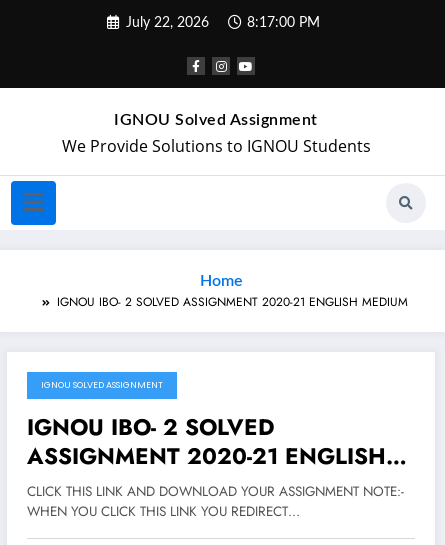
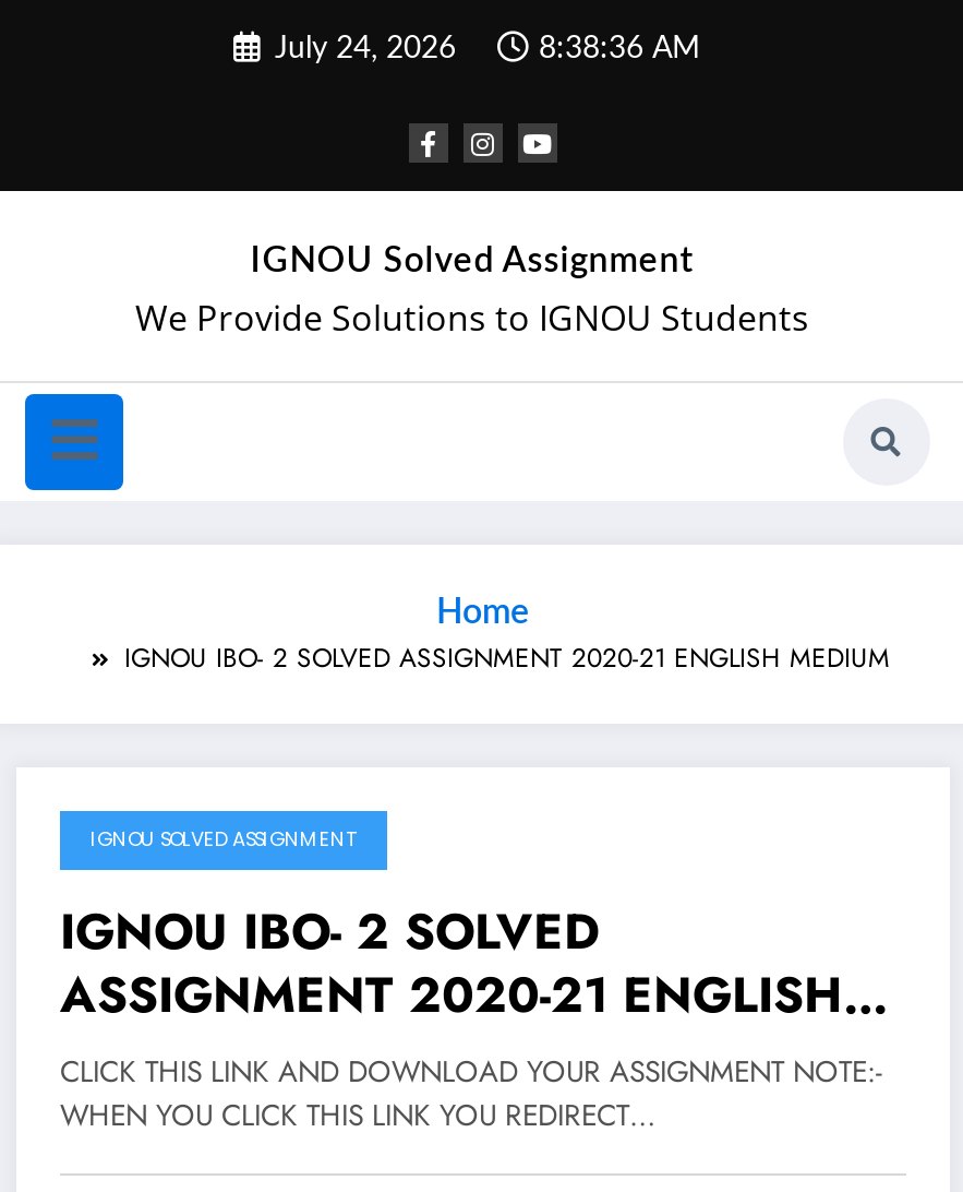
- July 22, 2026
- 8:17:00 PM
+ July 24, 2026
+ 8:38:36 AM
